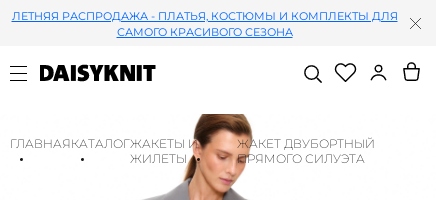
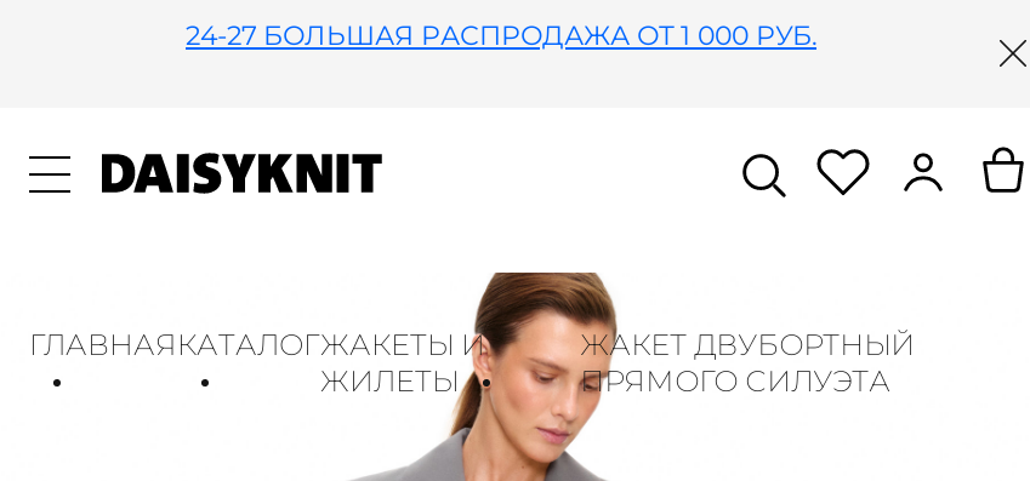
- ЛЕТНЯЯ РАСПРОДАЖА - ПЛАТЬЯ, КОСТЮМЫ И КОМПЛЕКТЫ ДЛЯ
- САМОГО КРАСИВОГО СЕЗОНА
+ 24-27 БОЛЬШАЯ РАСПРОДАЖА ОТ 1 000 РУБ.
